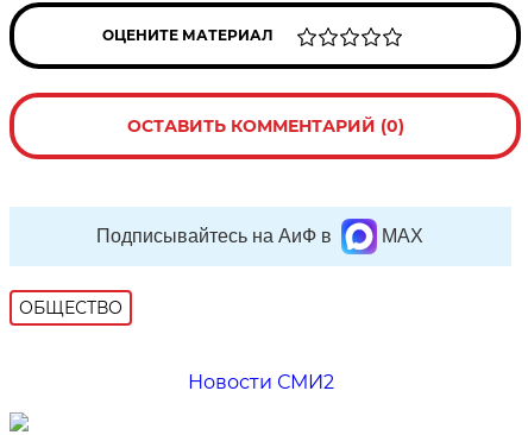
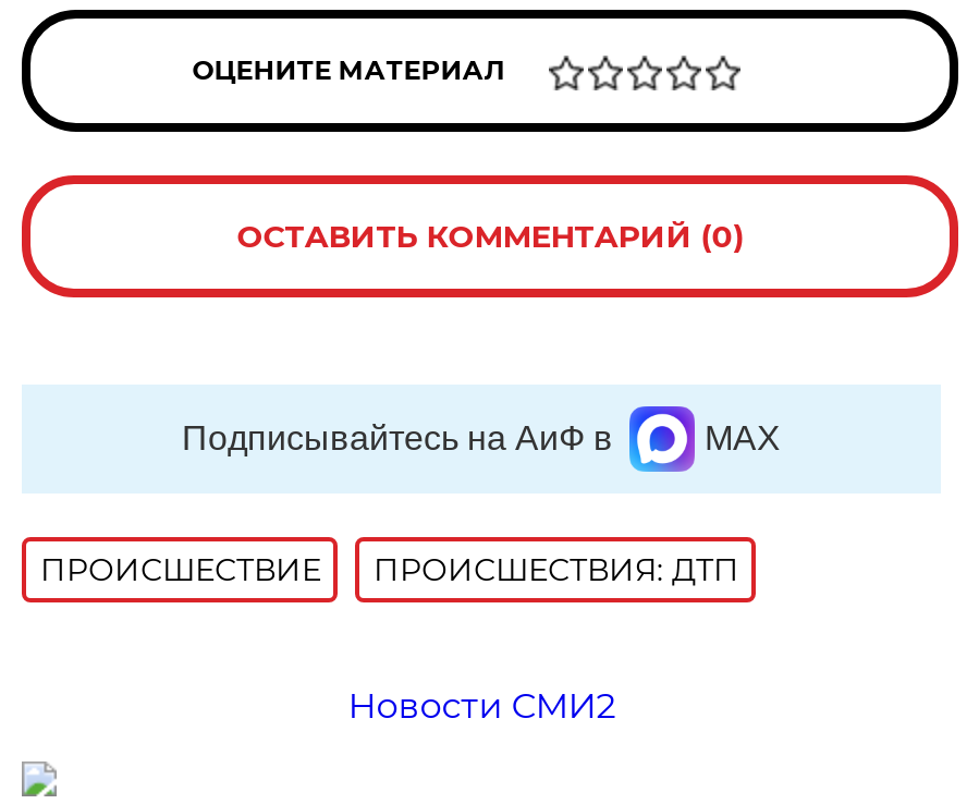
- ОБЩЕСТВО
+ ПРОИСШЕСТВИE
+ ПРОИСШЕСТВИЯ: ДТП
